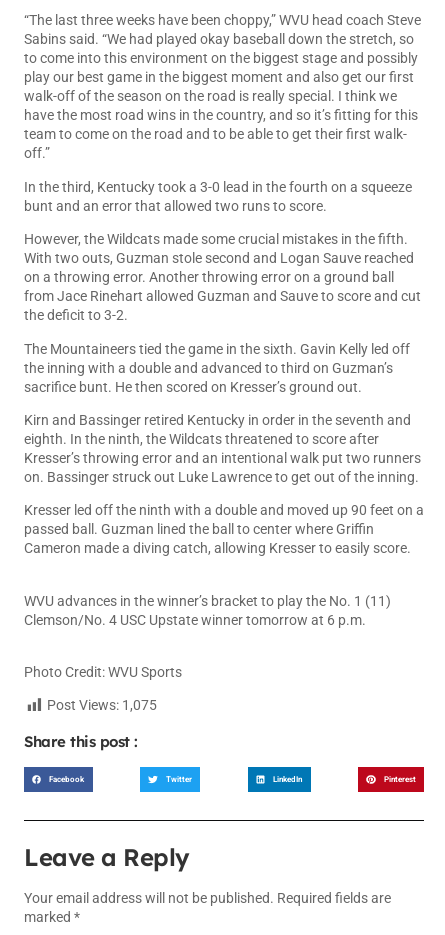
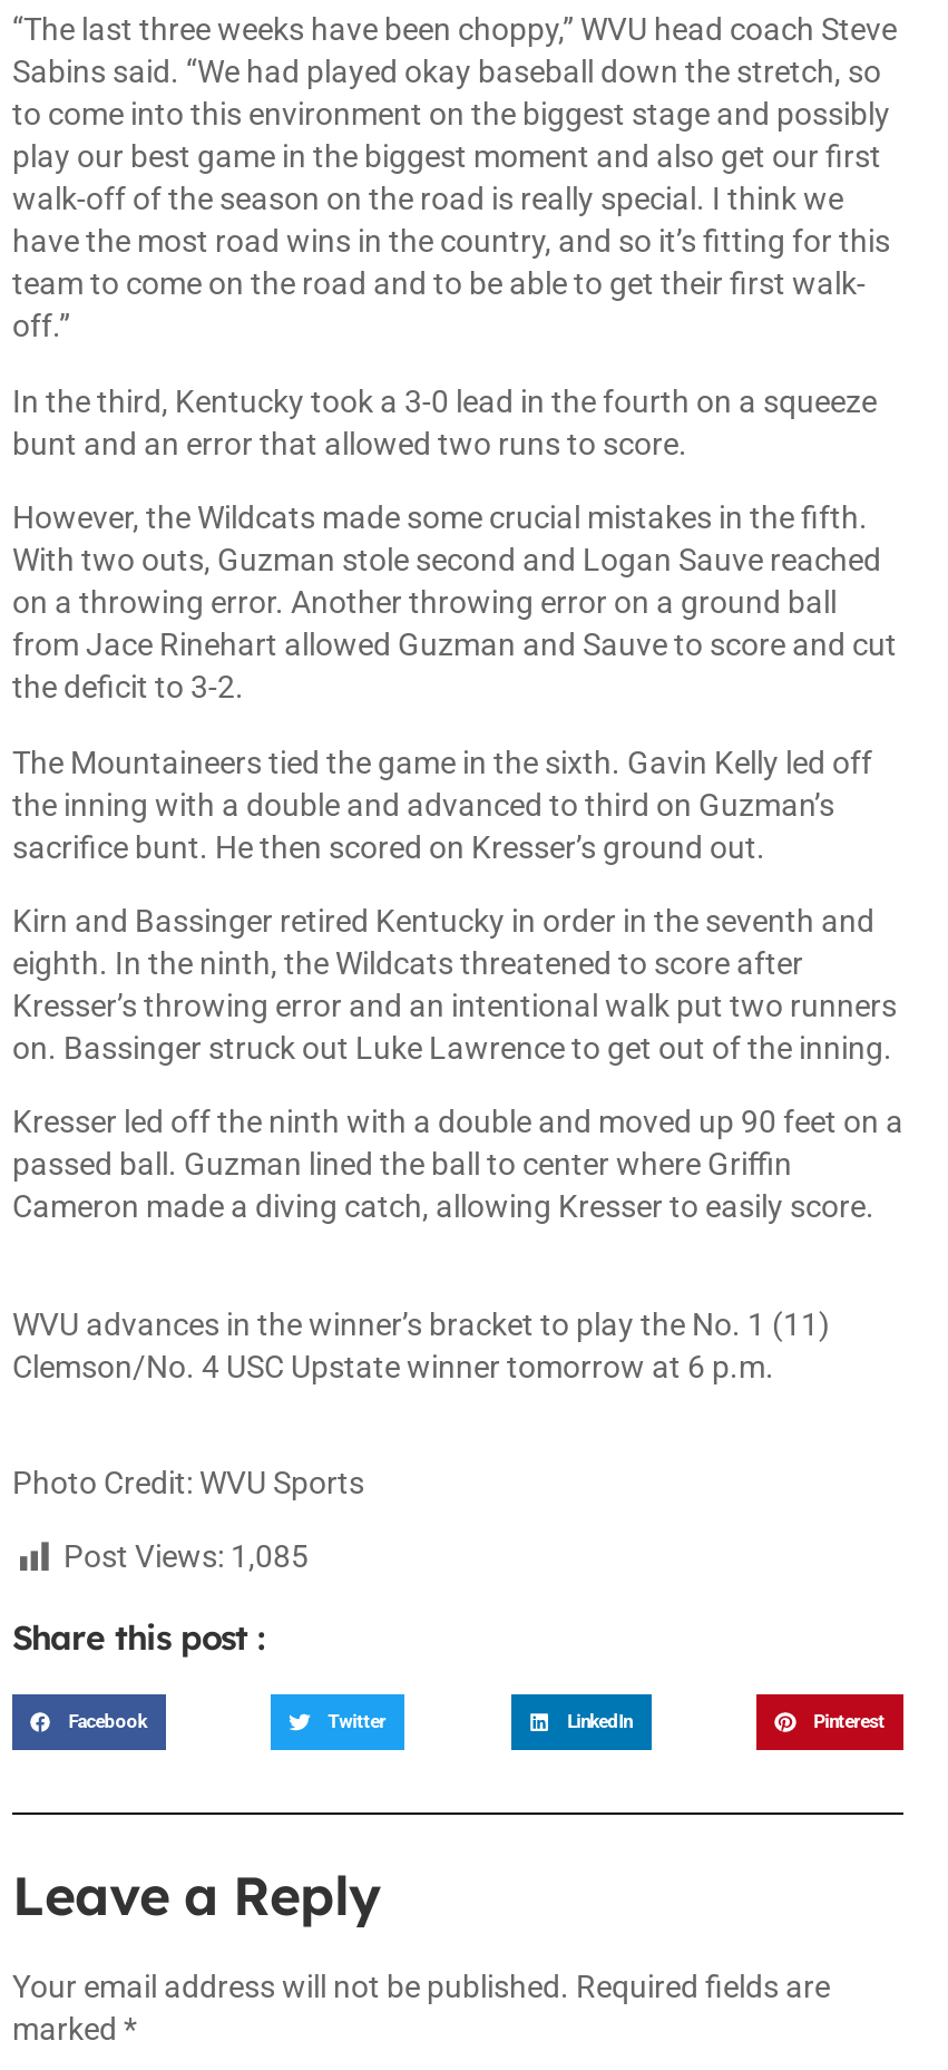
- Post Views: 1,075
+ Post Views: 1,085
